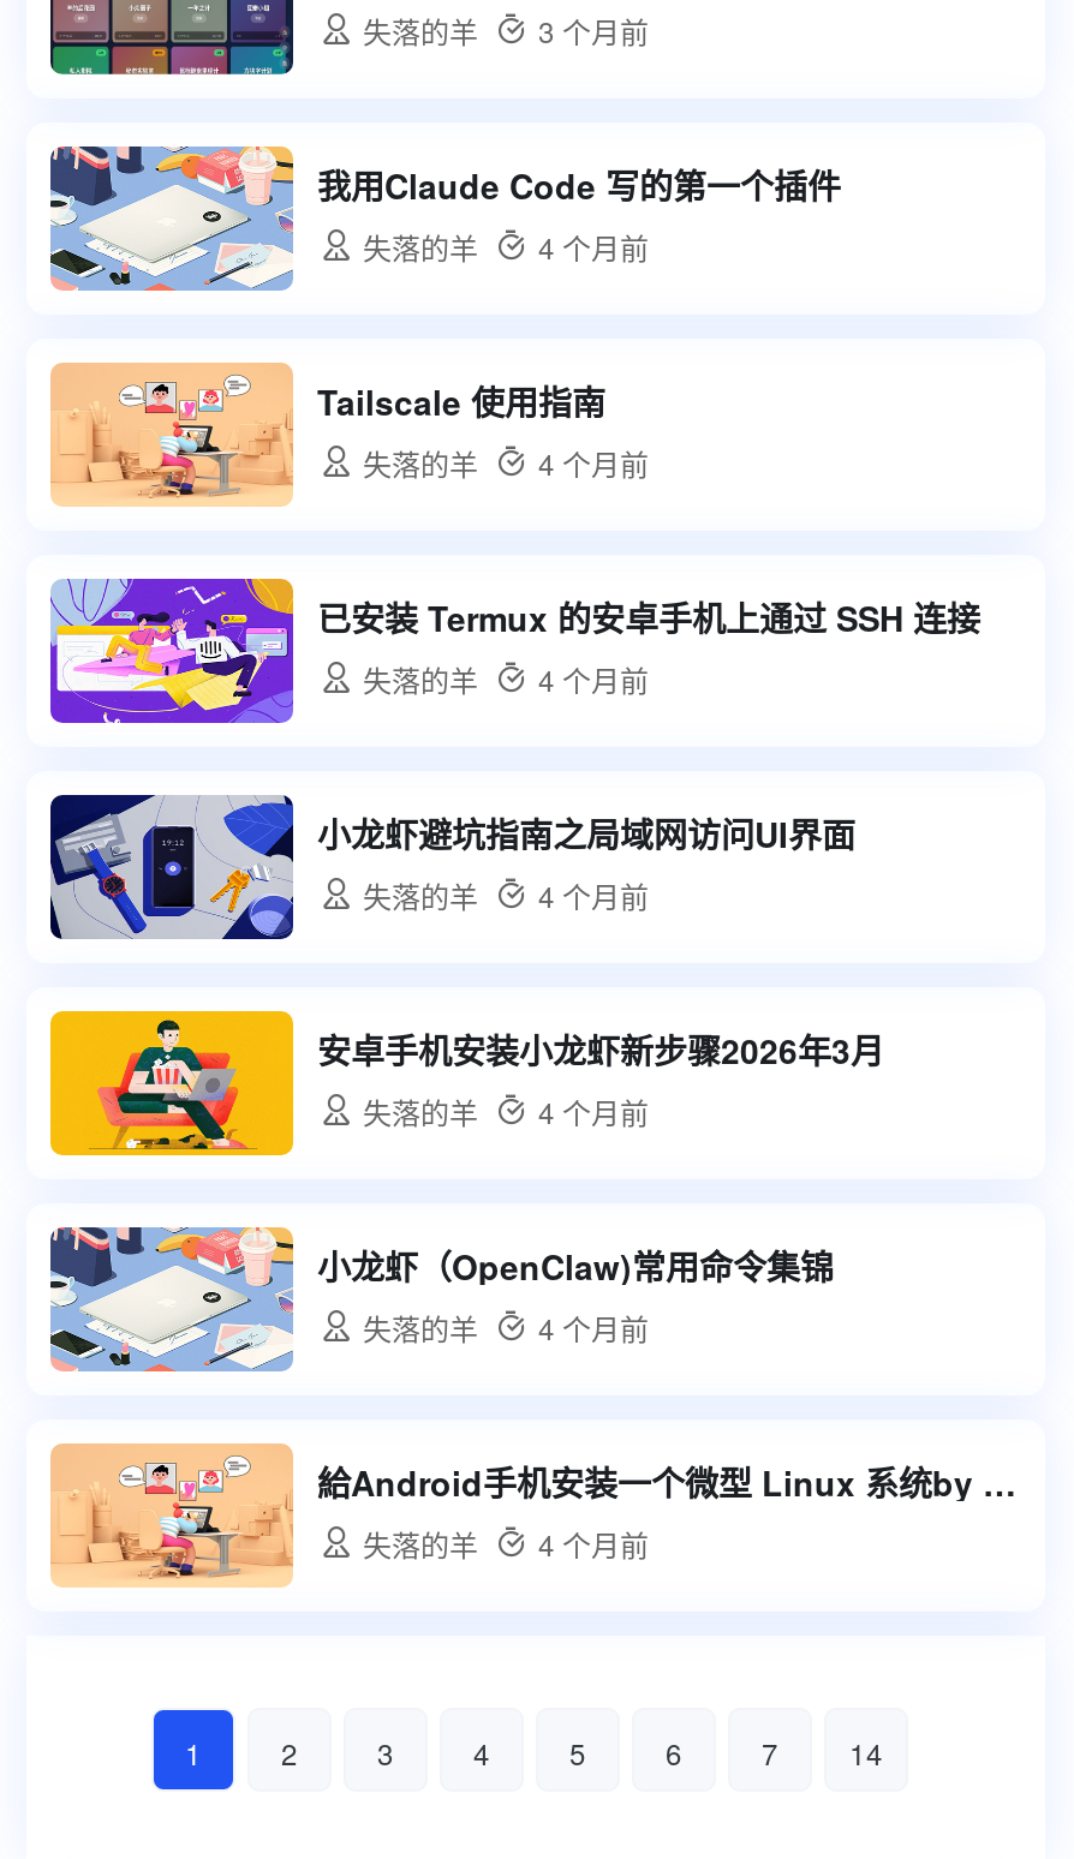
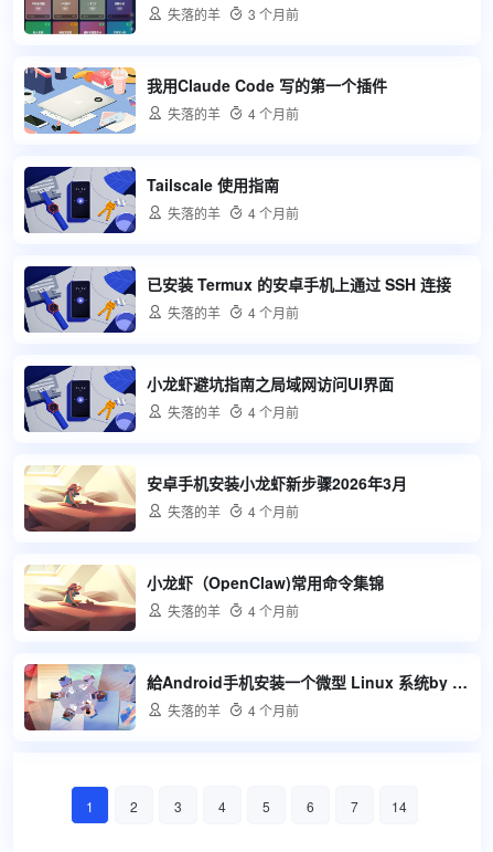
- [image]
+ [image]

- [image]
+ [image]

- [image]
+ [image]

- [image]
+ [image]

- [image]
+ [image]
